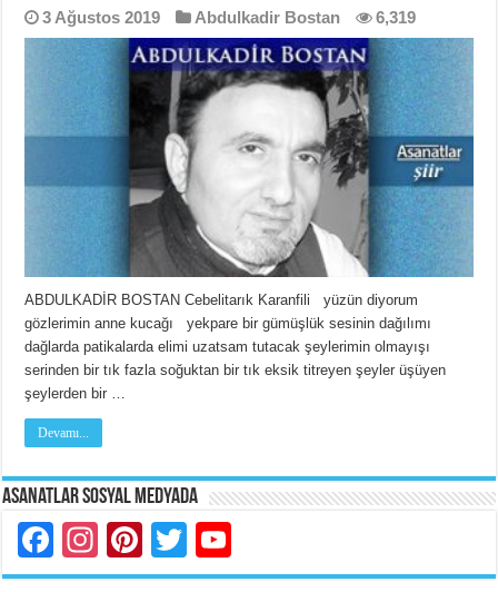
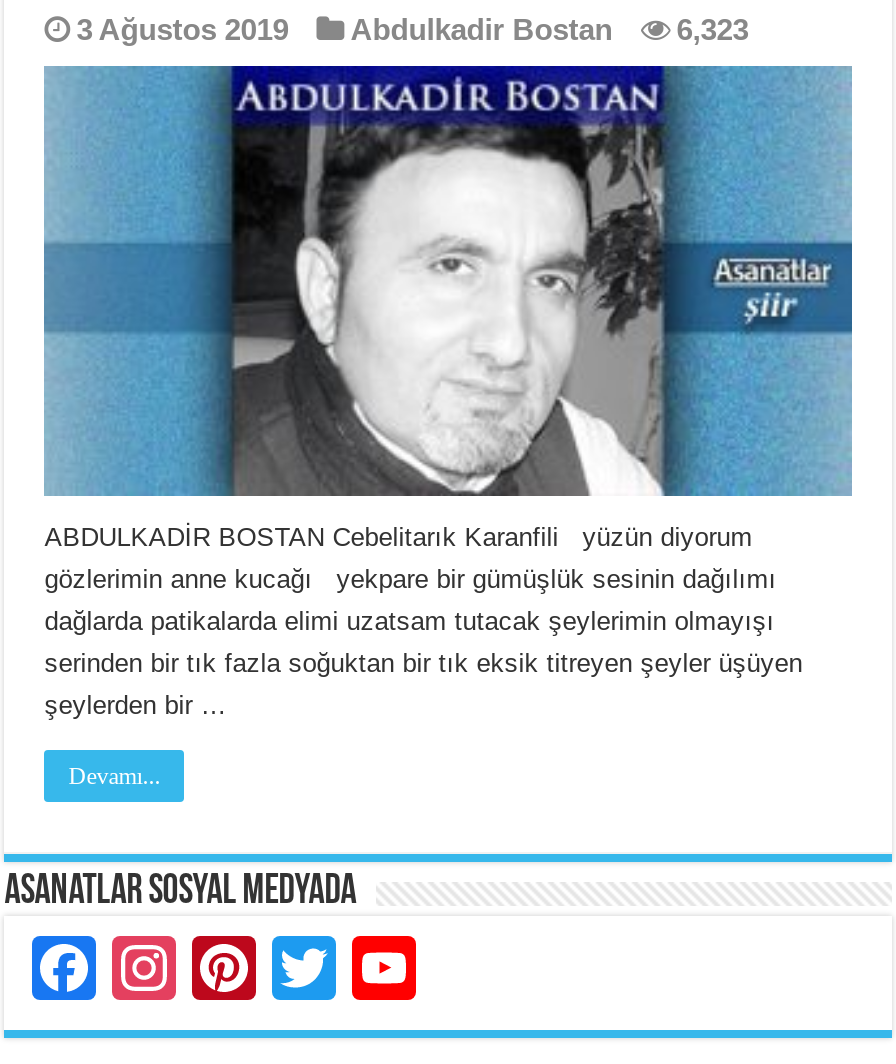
- 3 Ağustos 2019 Abdulkadir Bostan 6,319
+ 3 Ağustos 2019 Abdulkadir Bostan 6,323
